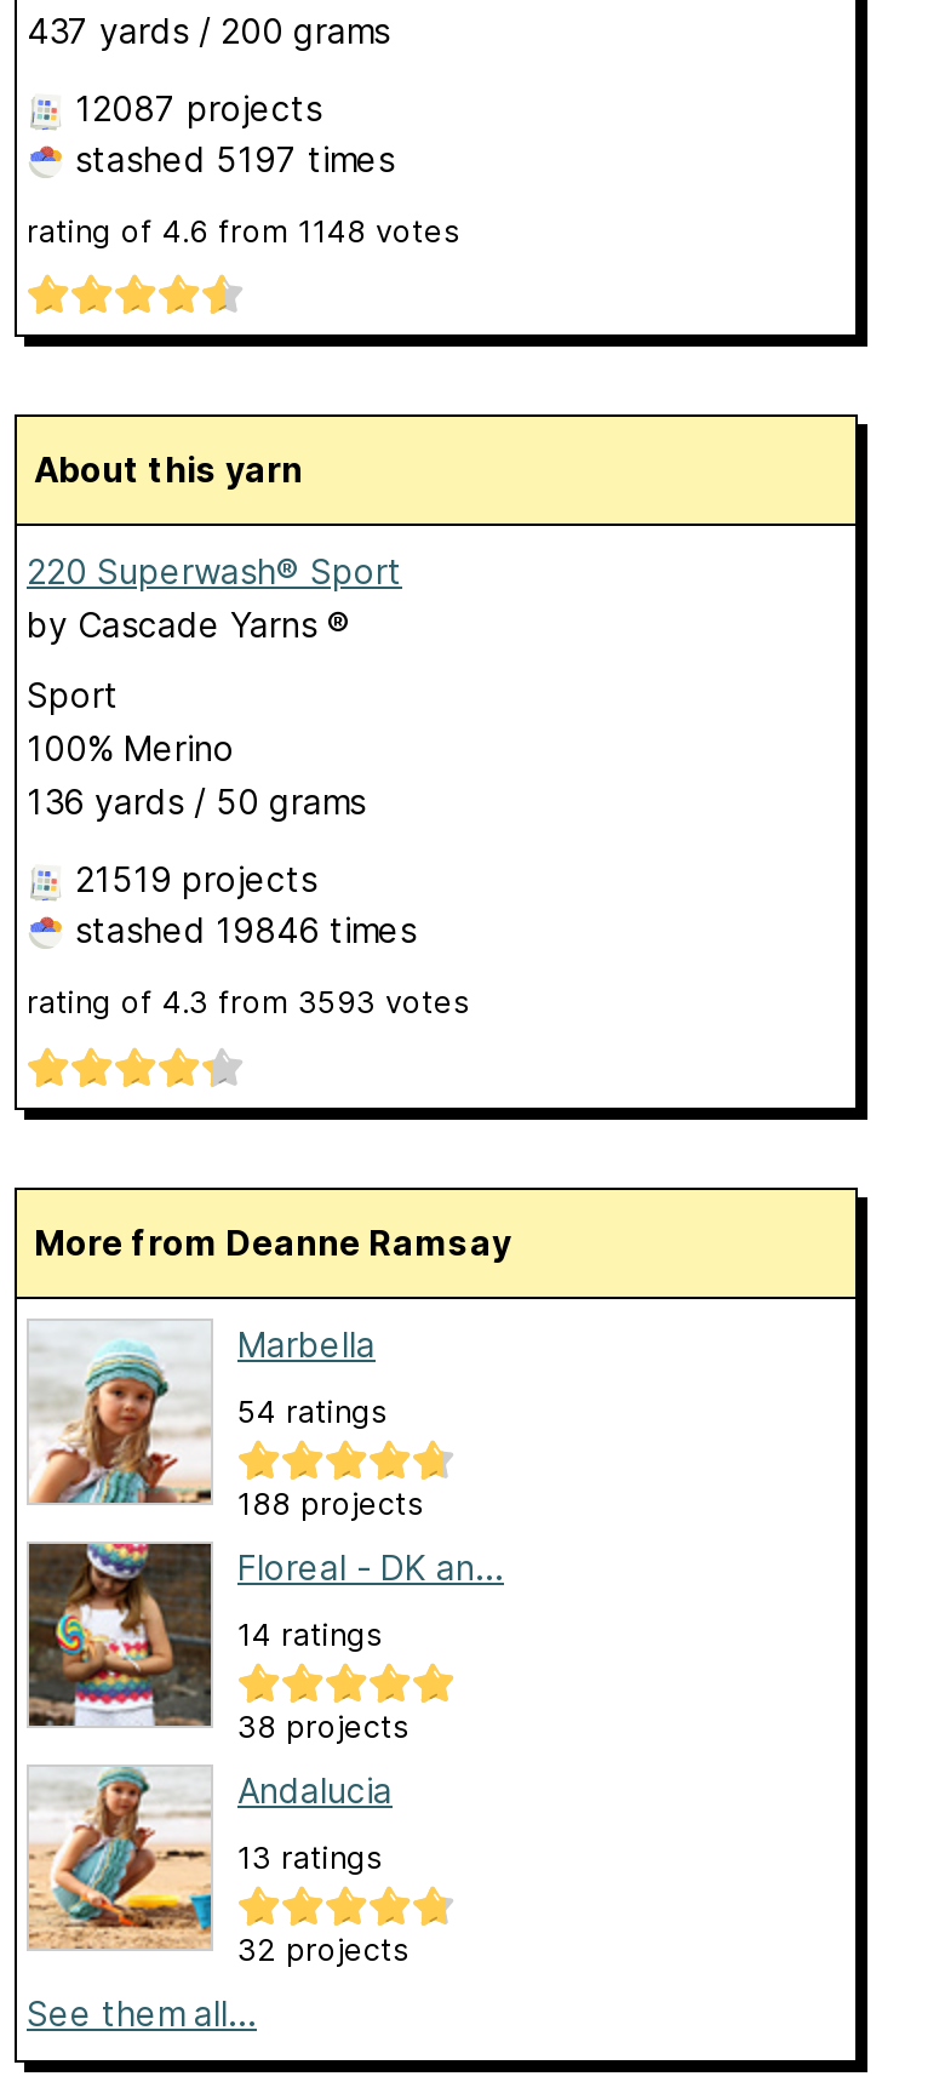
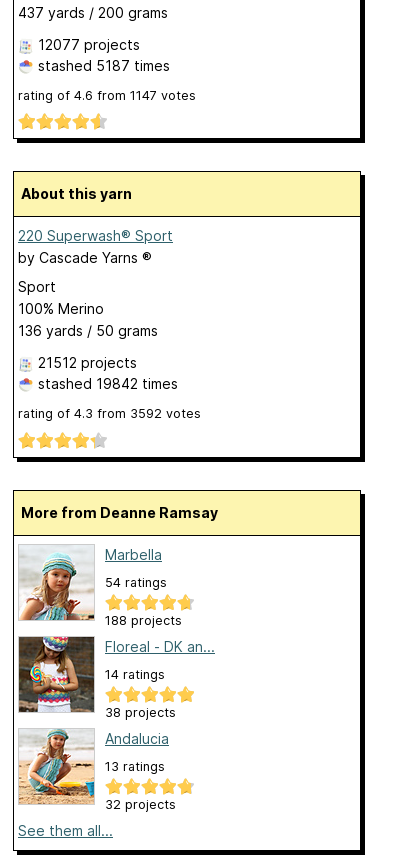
- 12087 projects
+ 12077 projects

- stashed 5197 times
+ stashed 5187 times

- rating of 4.6 from 1148 votes
+ rating of 4.6 from 1147 votes

- 21519 projects
+ 21512 projects

- stashed 19846 times
+ stashed 19842 times

- rating of 4.3 from 3593 votes
+ rating of 4.3 from 3592 votes
